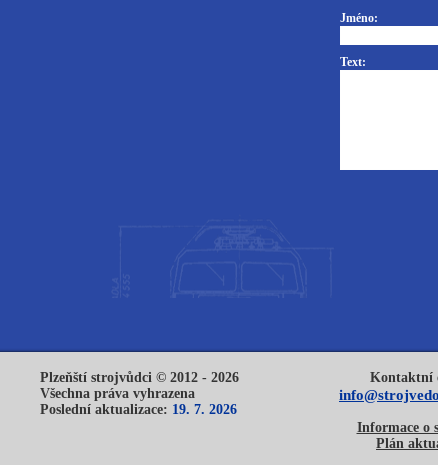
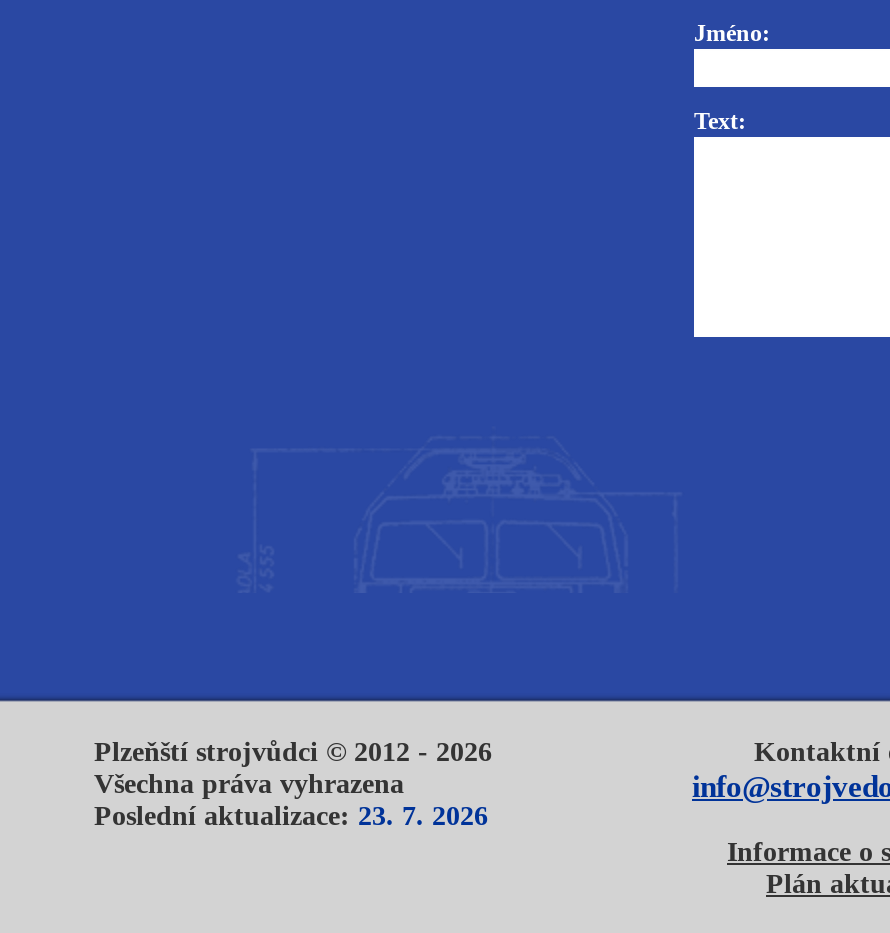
- Poslední aktualizace: 19. 7. 2026
+ Poslední aktualizace: 23. 7. 2026
